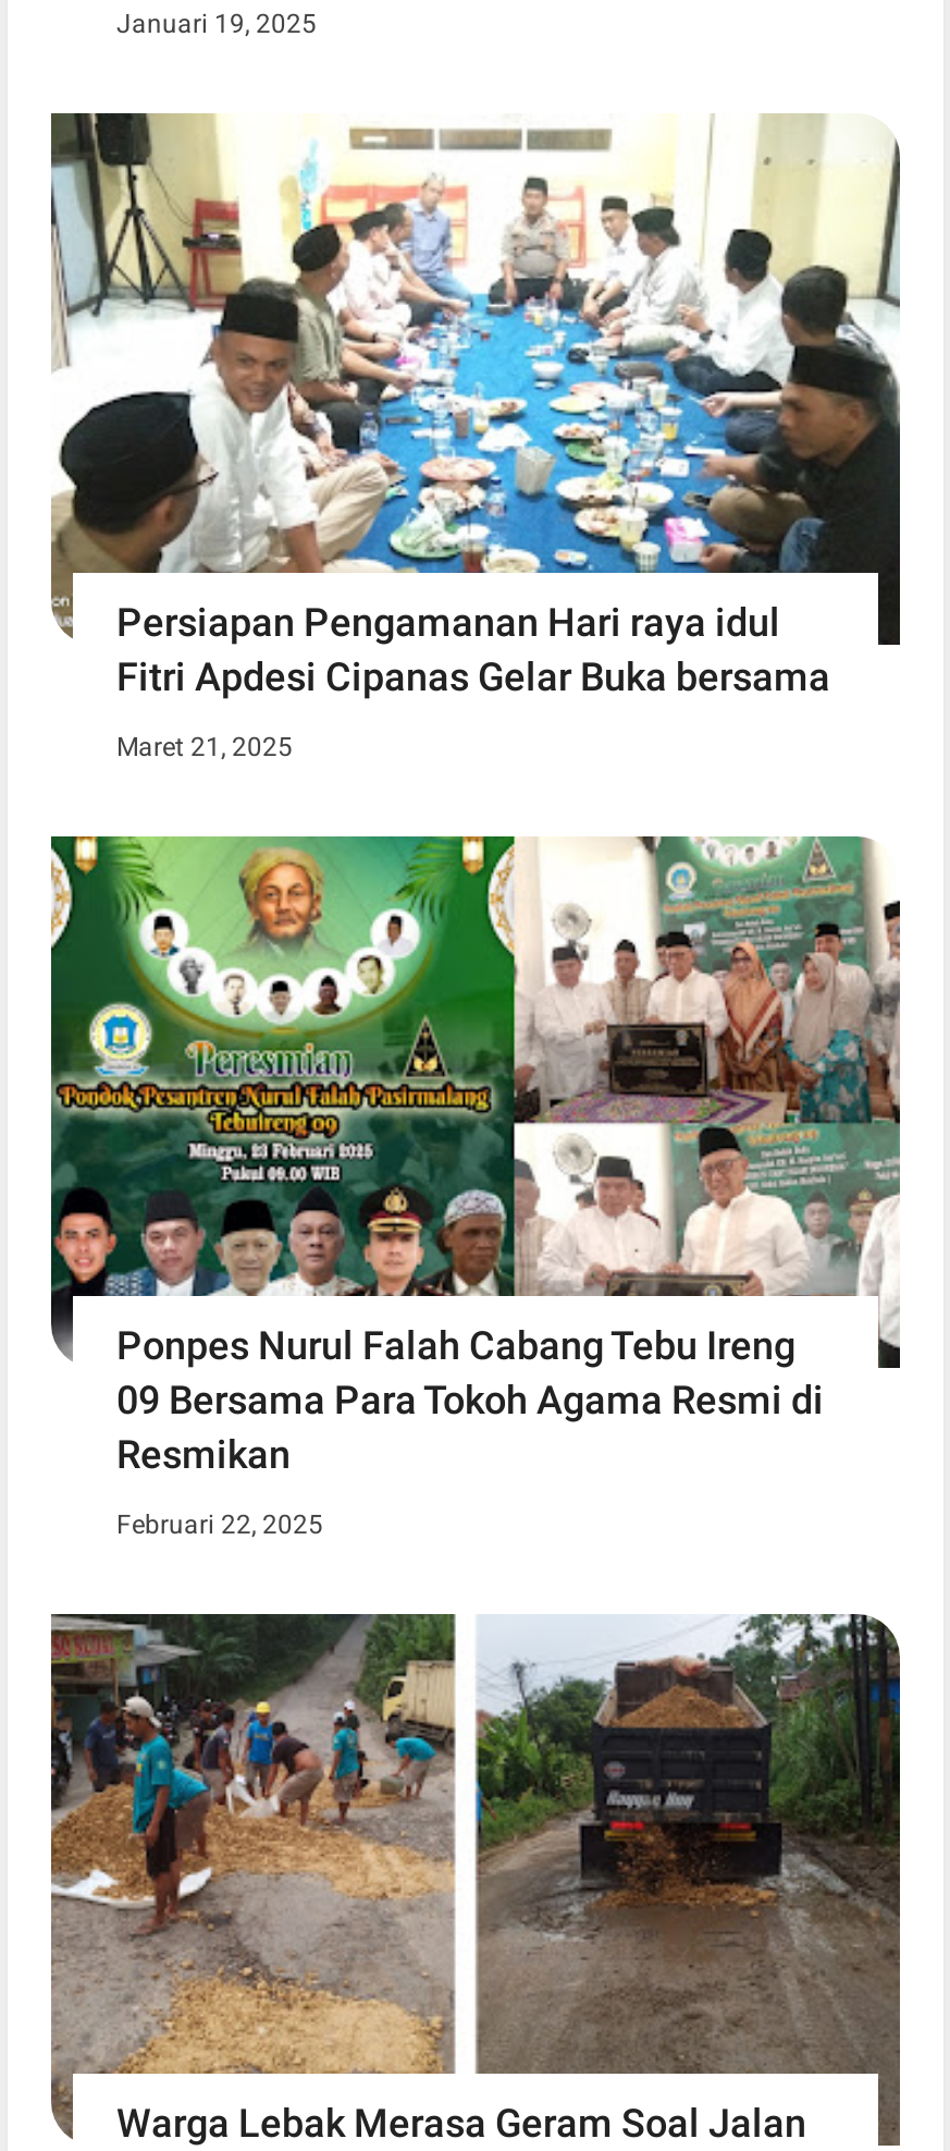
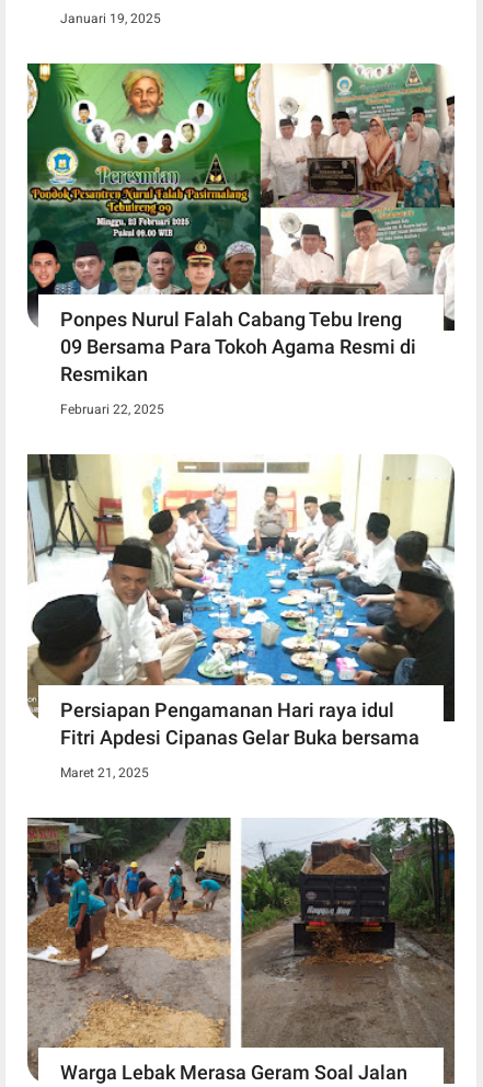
moved down: [image] | Persiapan Pengamanan Hari raya idul | Fitri Apdesi Cipanas Gelar Buka bersama | Maret 21, 2025

moved up: [image] | Ponpes Nurul Falah Cabang Tebu Ireng | 09 Bersama Para Tokoh Agama Resmi di | Resmikan | Februari 22, 2025
